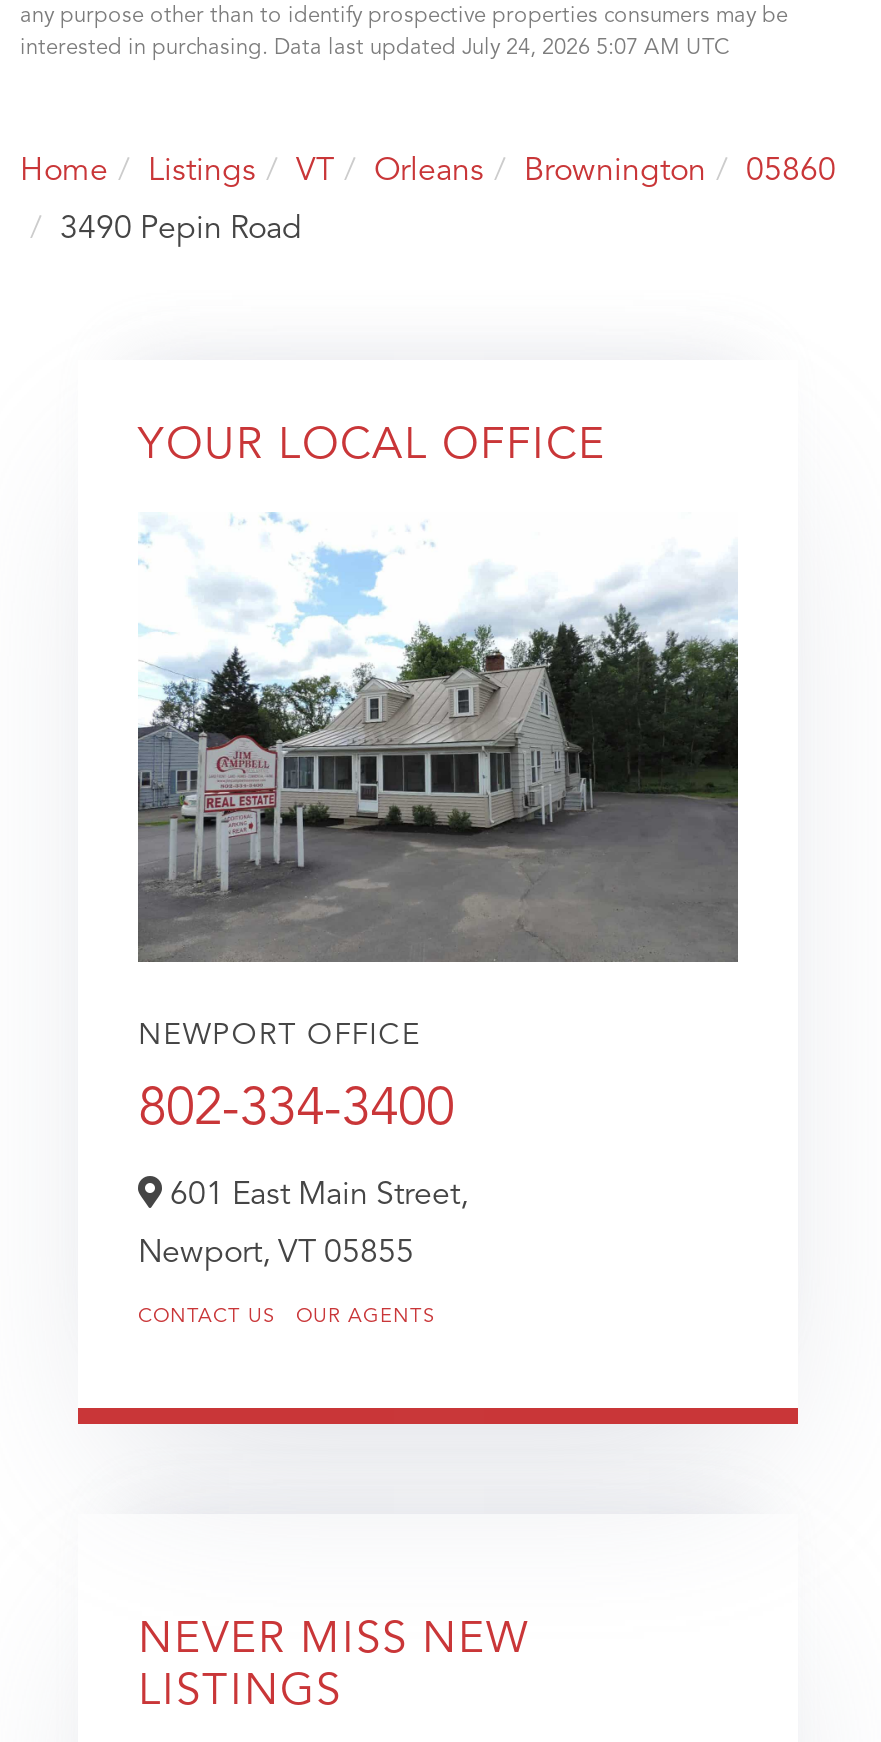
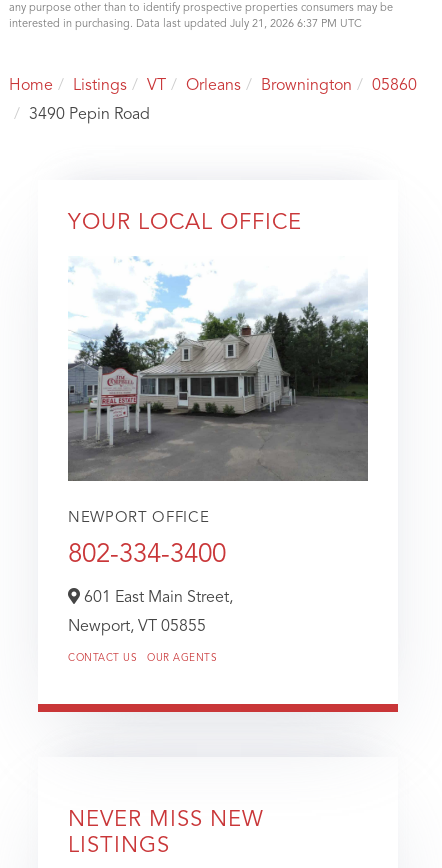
- interested in purchasing. Data last updated July 24, 2026 5:07 AM UTC
+ interested in purchasing. Data last updated July 21, 2026 6:37 PM UTC
